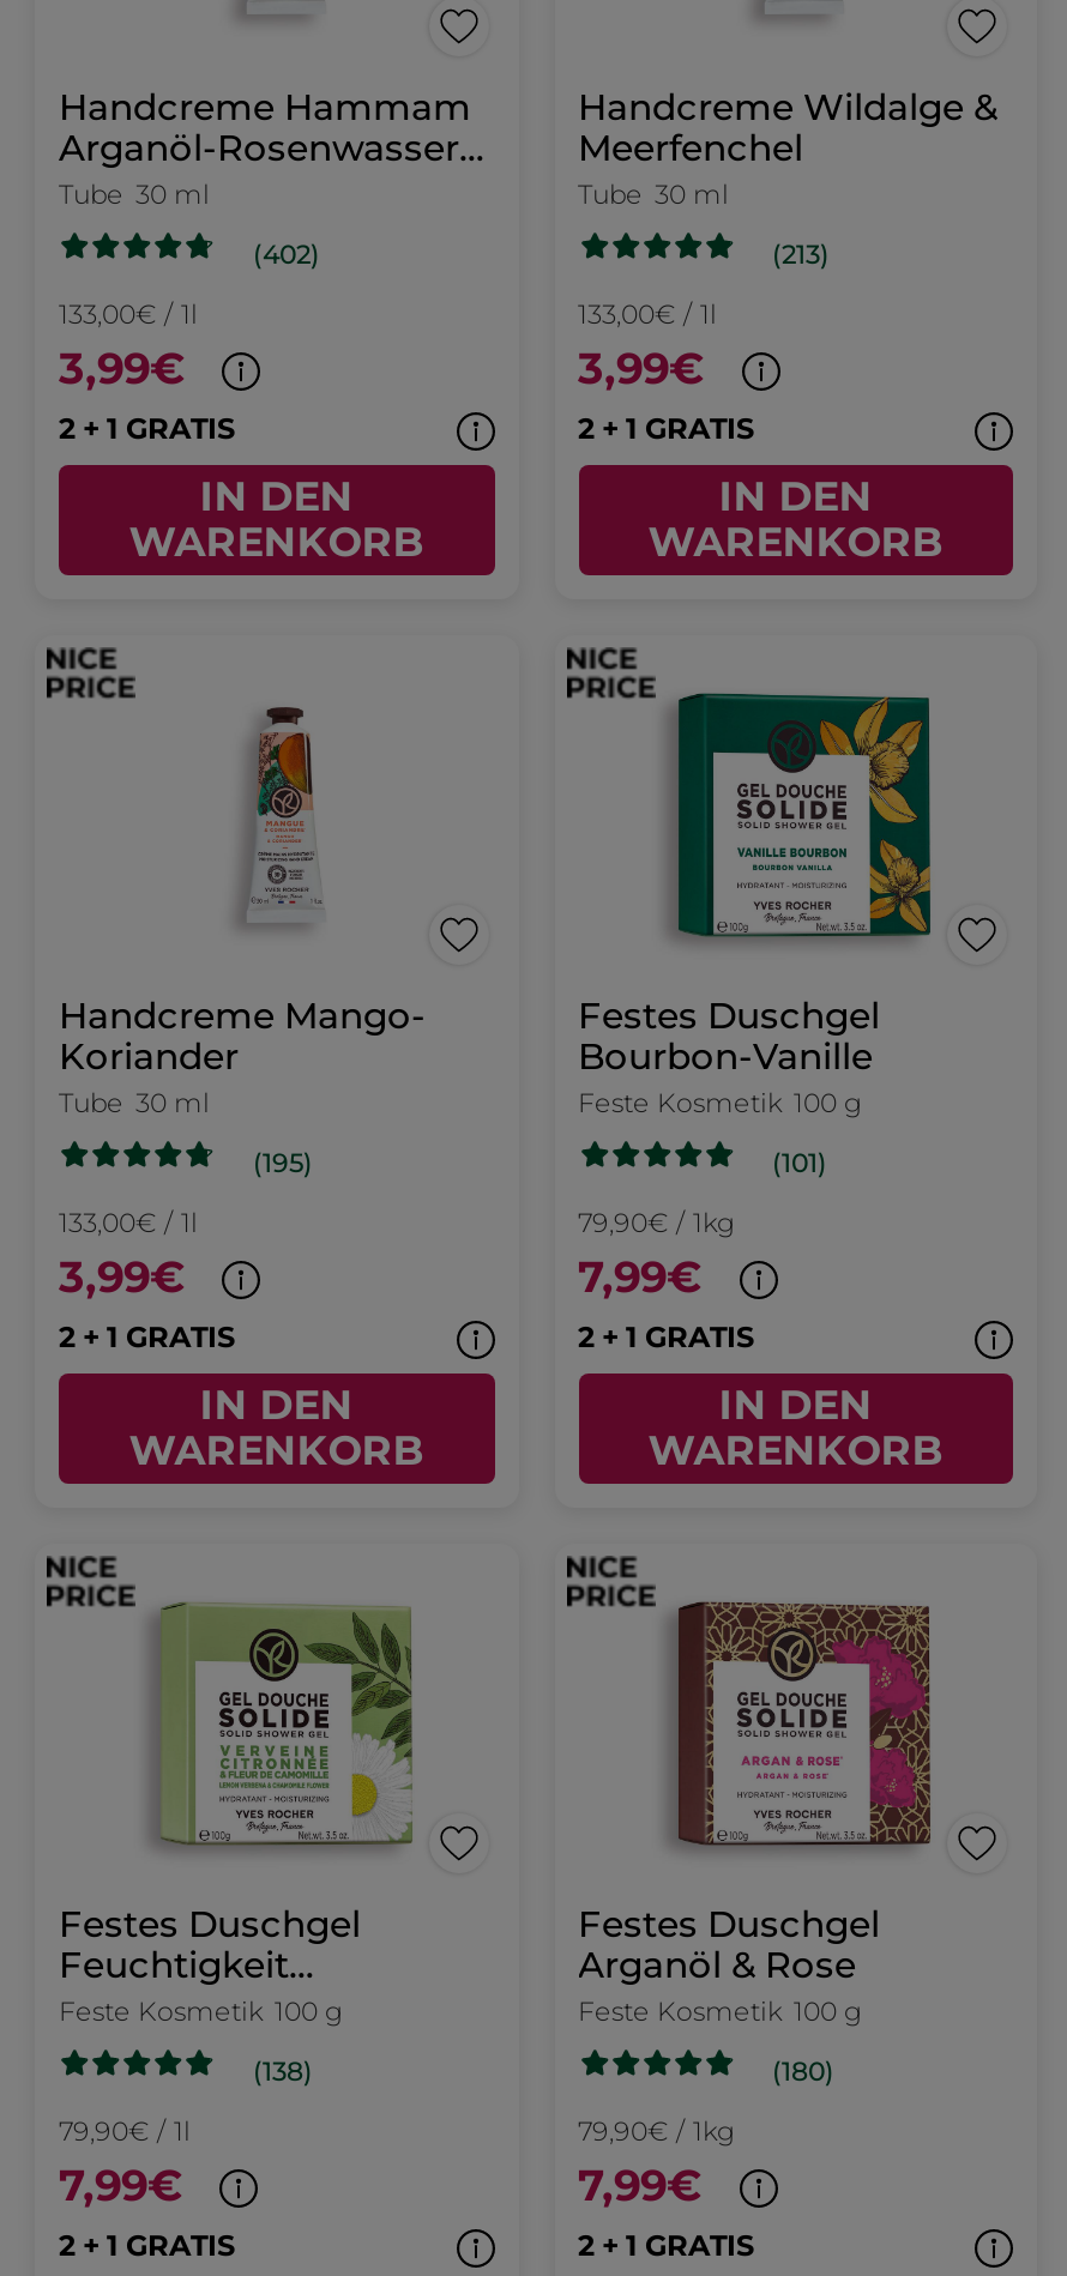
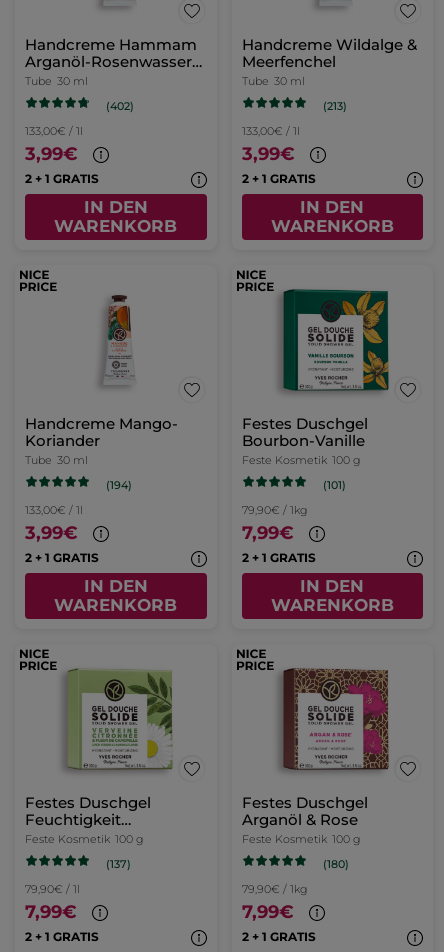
- (195)
+ (194)

- (138)
+ (137)
